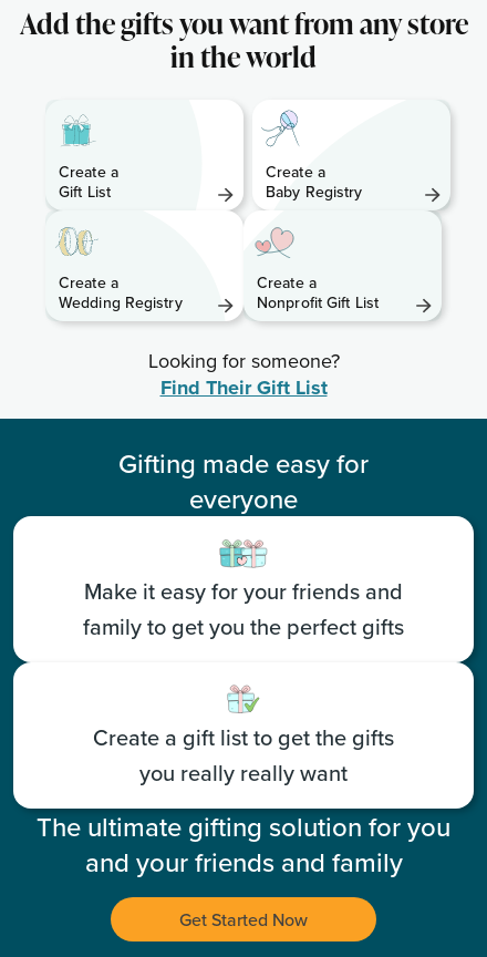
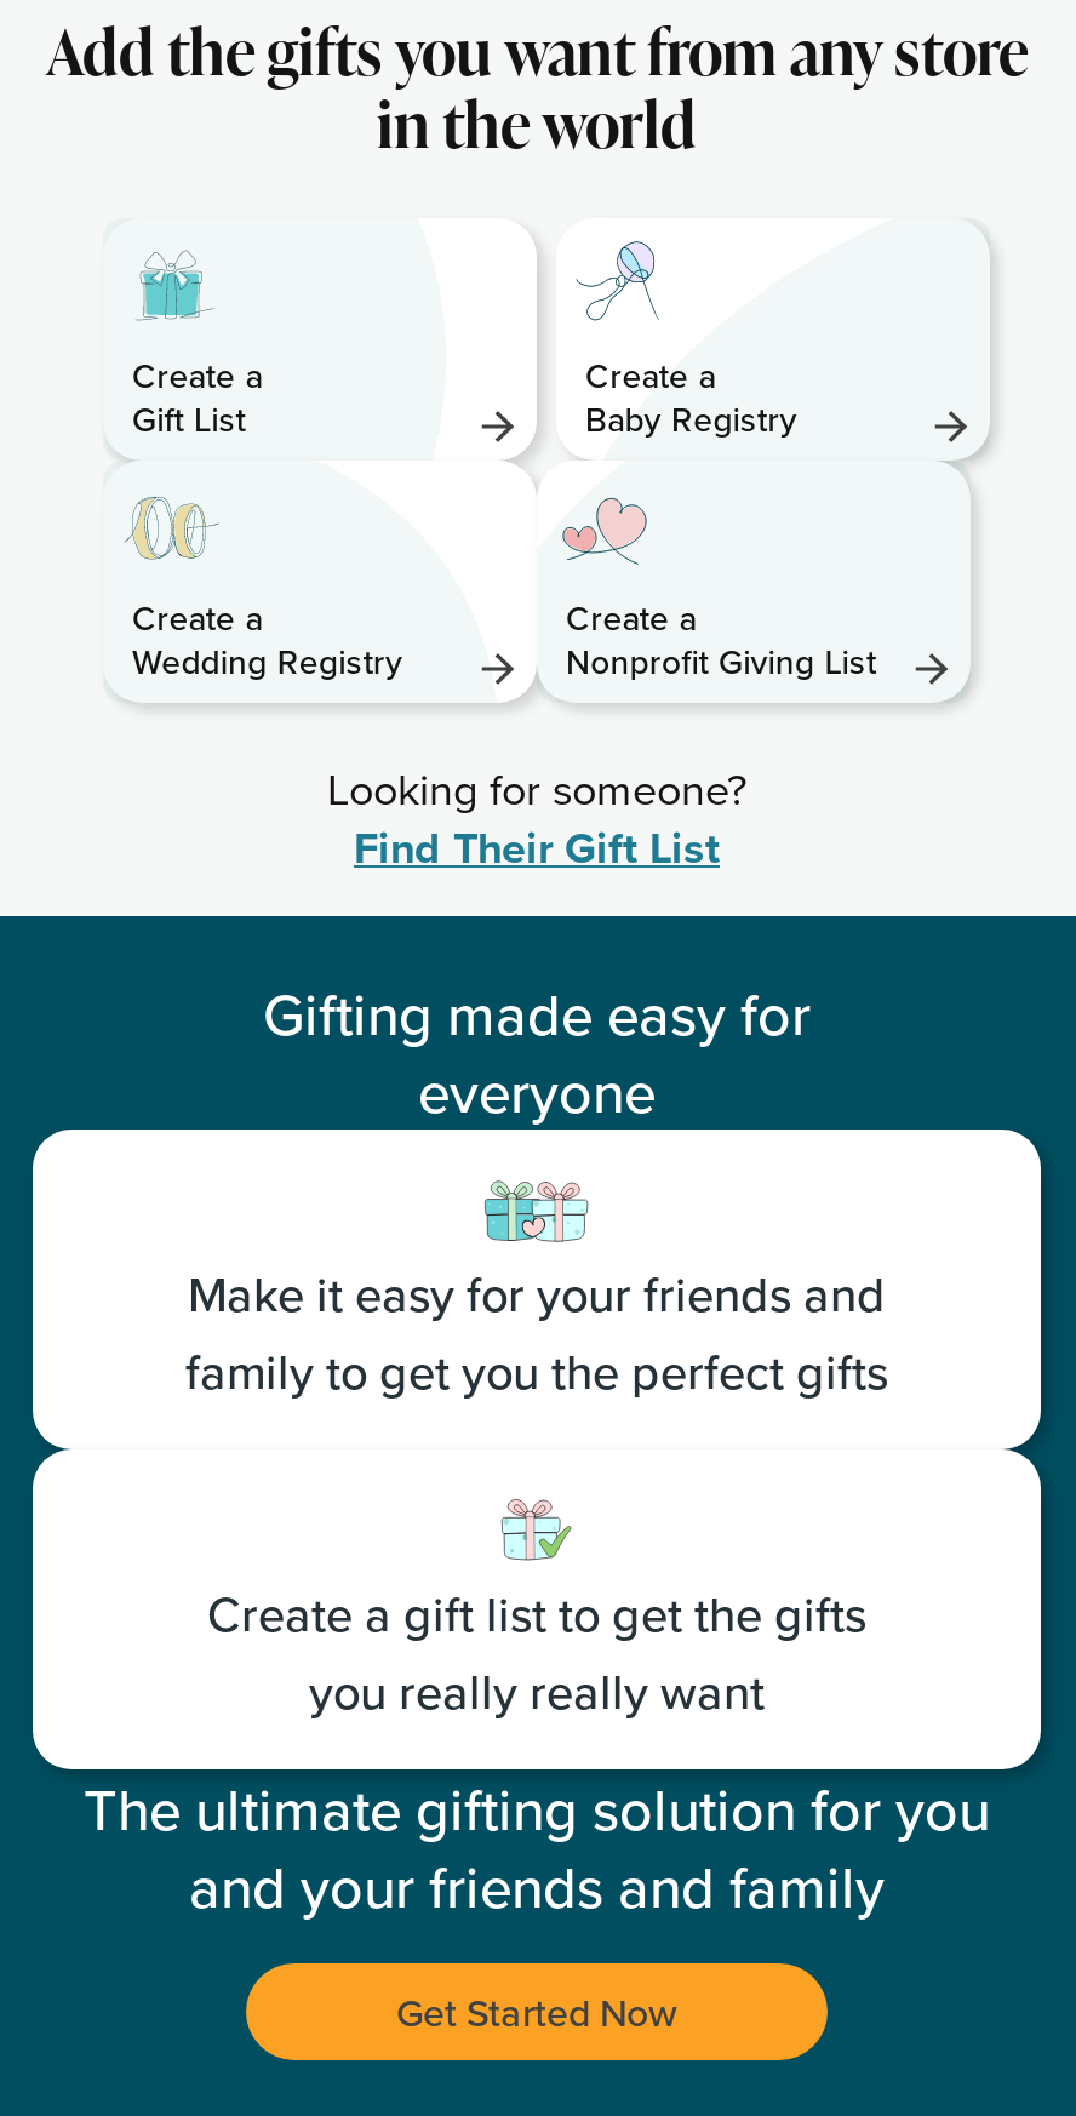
- Nonprofit Gift List
+ Nonprofit Giving List
